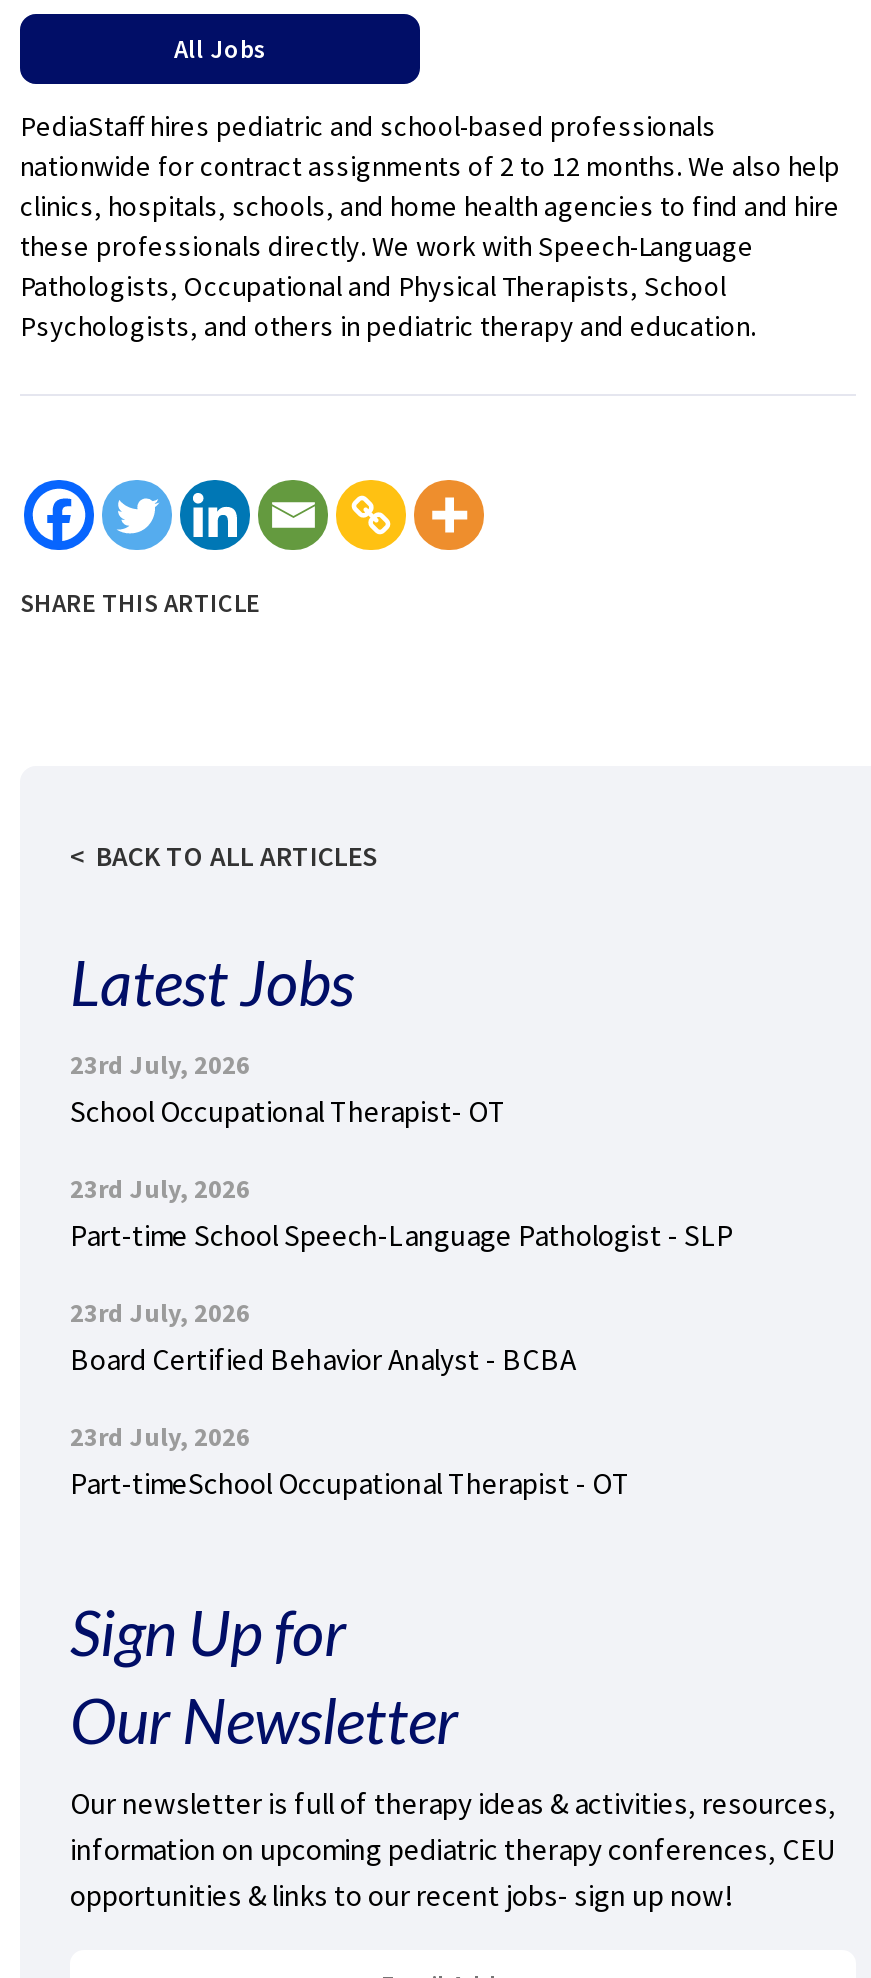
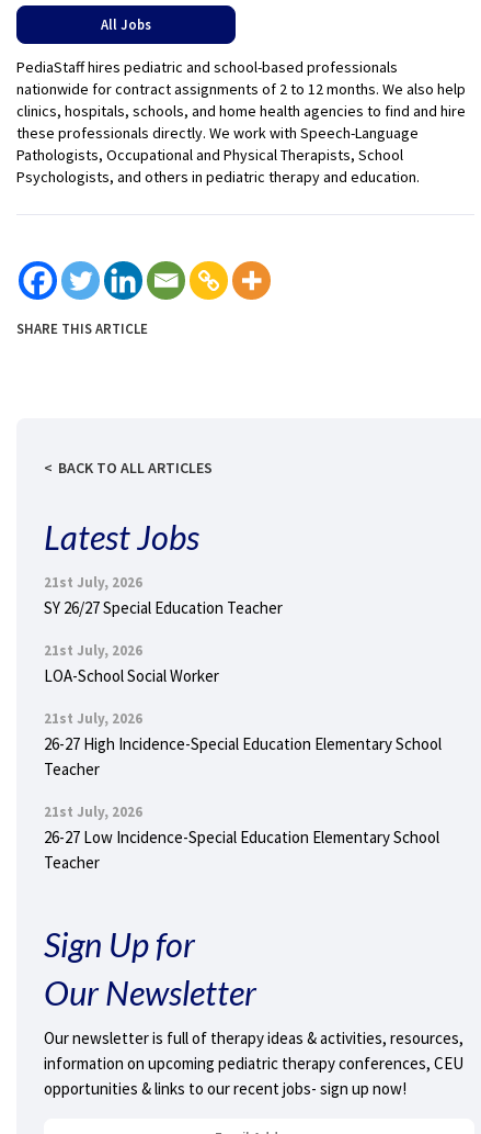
- 23rd July, 2026
- School Occupational Therapist- OT
+ 21st July, 2026
+ SY 26/27 Special Education Teacher

- 23rd July, 2026
- Part-time School Speech-Language Pathologist - SLP
+ 21st July, 2026
+ LOA-School Social Worker

- 23rd July, 2026
- Board Certified Behavior Analyst - BCBA
+ 21st July, 2026
+ 26-27 High Incidence-Special Education Elementary School
+ Teacher

- 23rd July, 2026
- Part-timeSchool Occupational Therapist - OT
+ 21st July, 2026
+ 26-27 Low Incidence-Special Education Elementary School
+ Teacher
